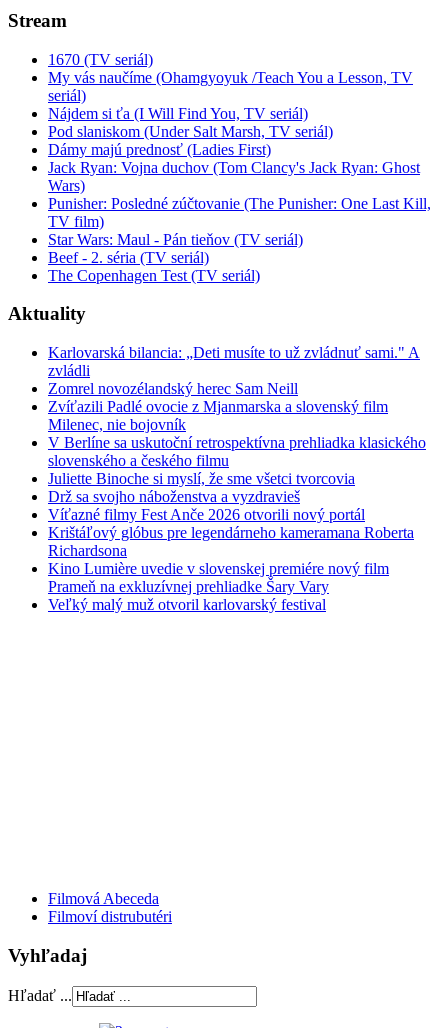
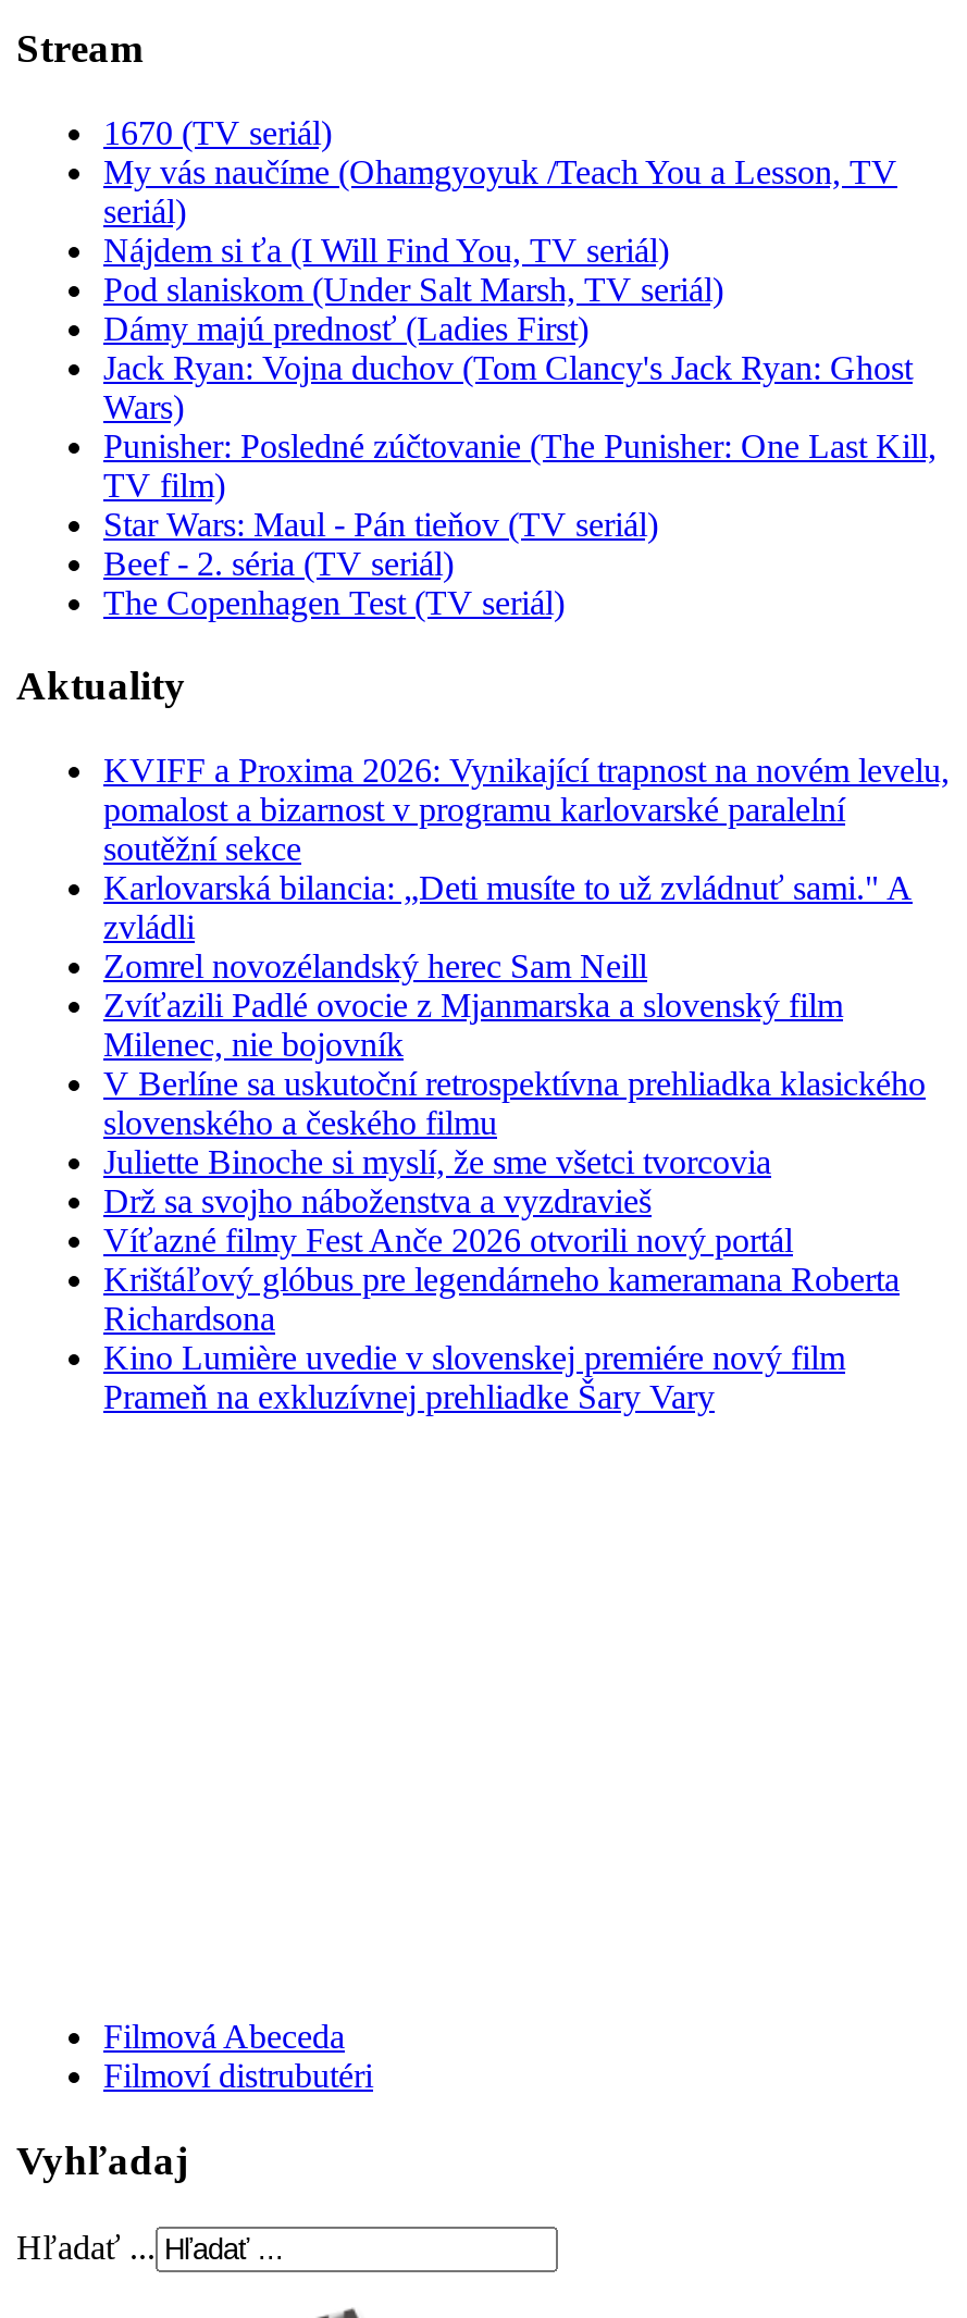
+ KVIFF a Proxima 2026: Vynikající trapnost na novém levelu,
+ pomalost a bizarnost v programu karlovarské paralelní
+ soutěžní sekce

moved down: Karlovarská bilancia: „Deti musíte to už zvládnuť sami." A | zvládli | Zomrel novozélandský herec Sam Neill | ... | Kino Lumière uvedie v slovenskej premiére nový film | Prameň na exkluzívnej prehliadke Šary Vary

- Veľký malý muž otvoril karlovarský festival
